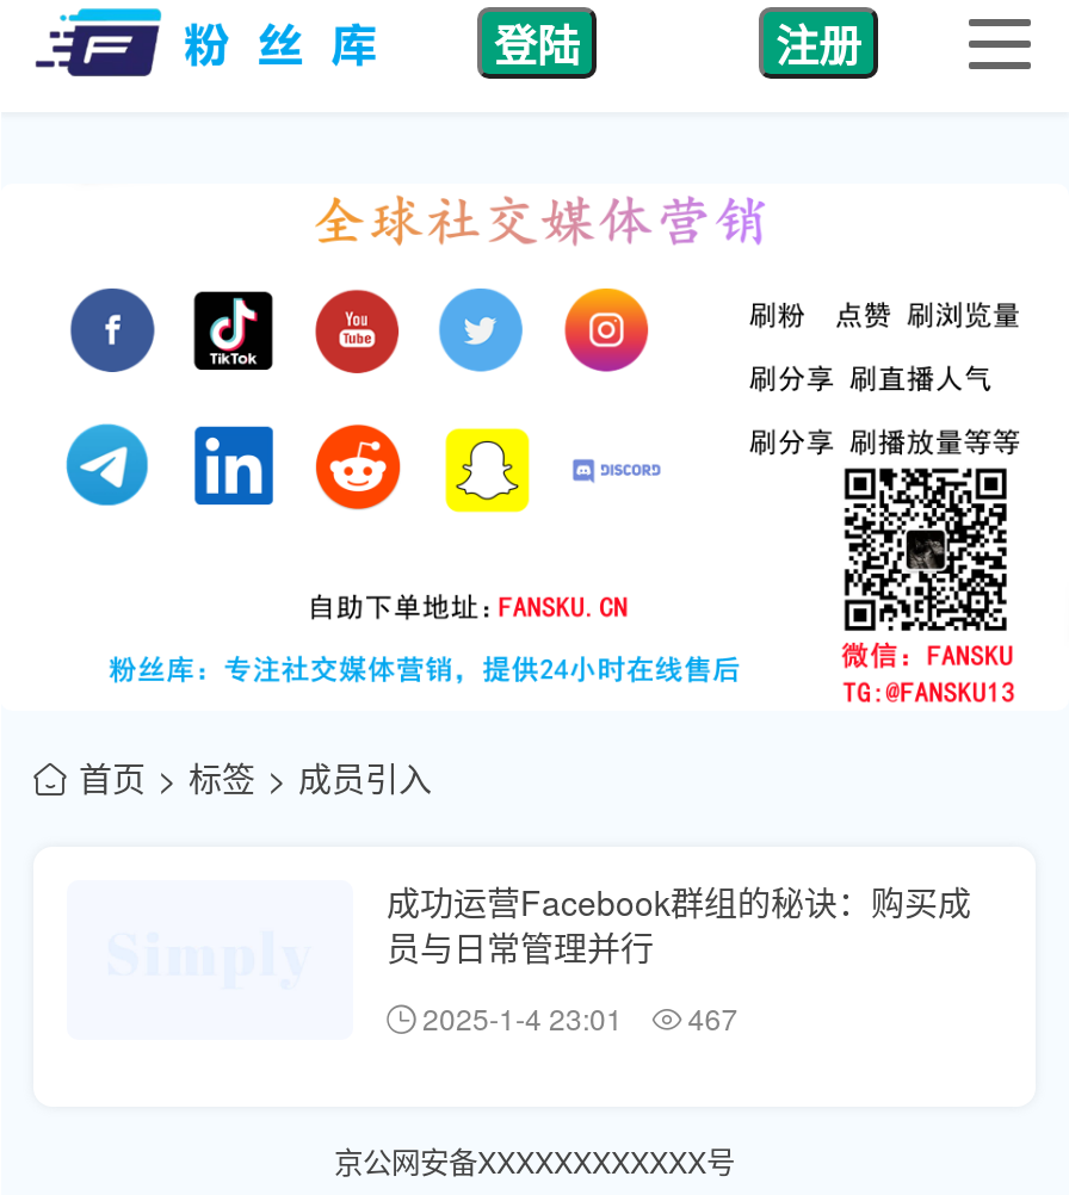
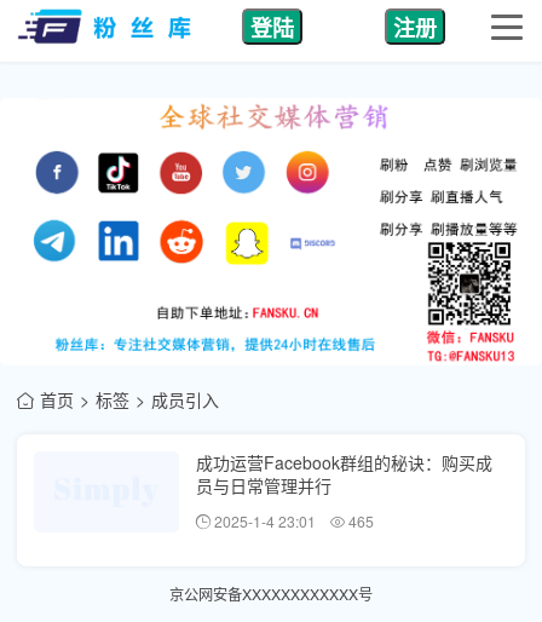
- 2025-1-4 23:01 467
+ 2025-1-4 23:01 465
